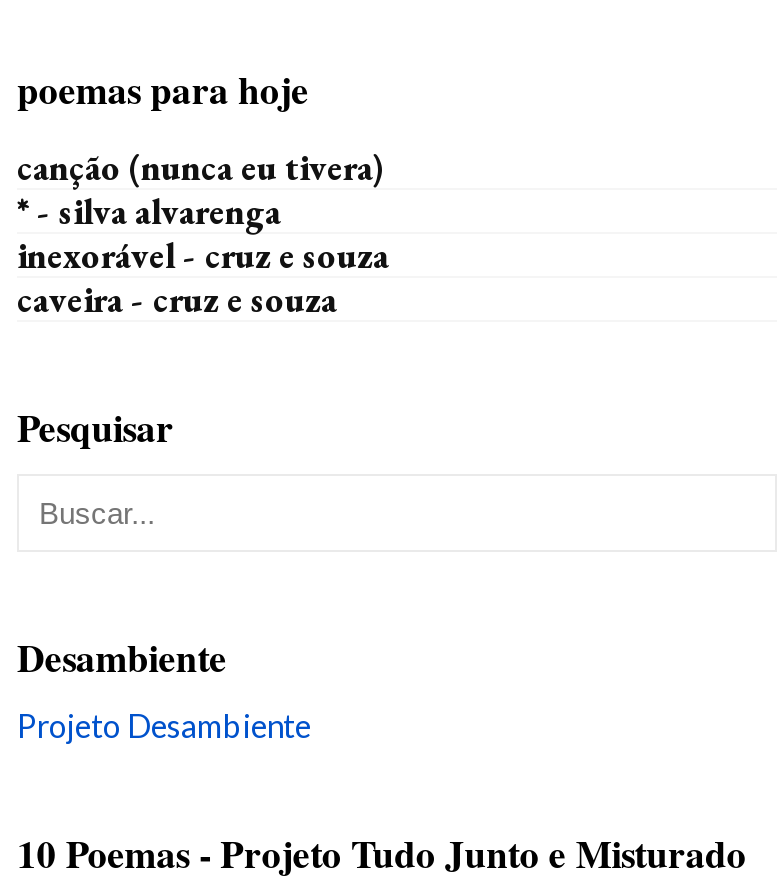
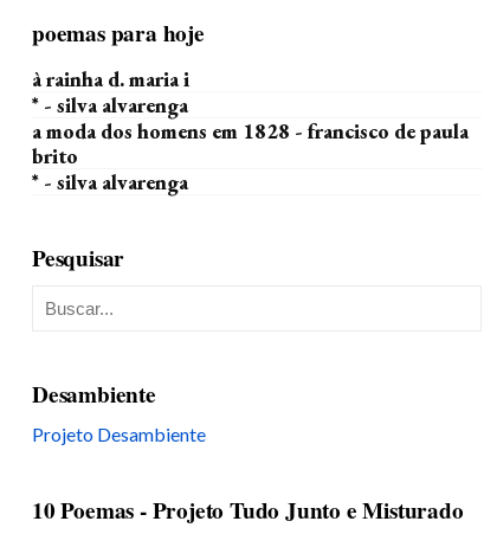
- canção (nunca eu tivera)
+ à rainha d. maria i

- inexorável - cruz e souza
- caveira - cruz e souza
+ a moda dos homens em 1828 - francisco de paula
+ brito
+ * - silva alvarenga
